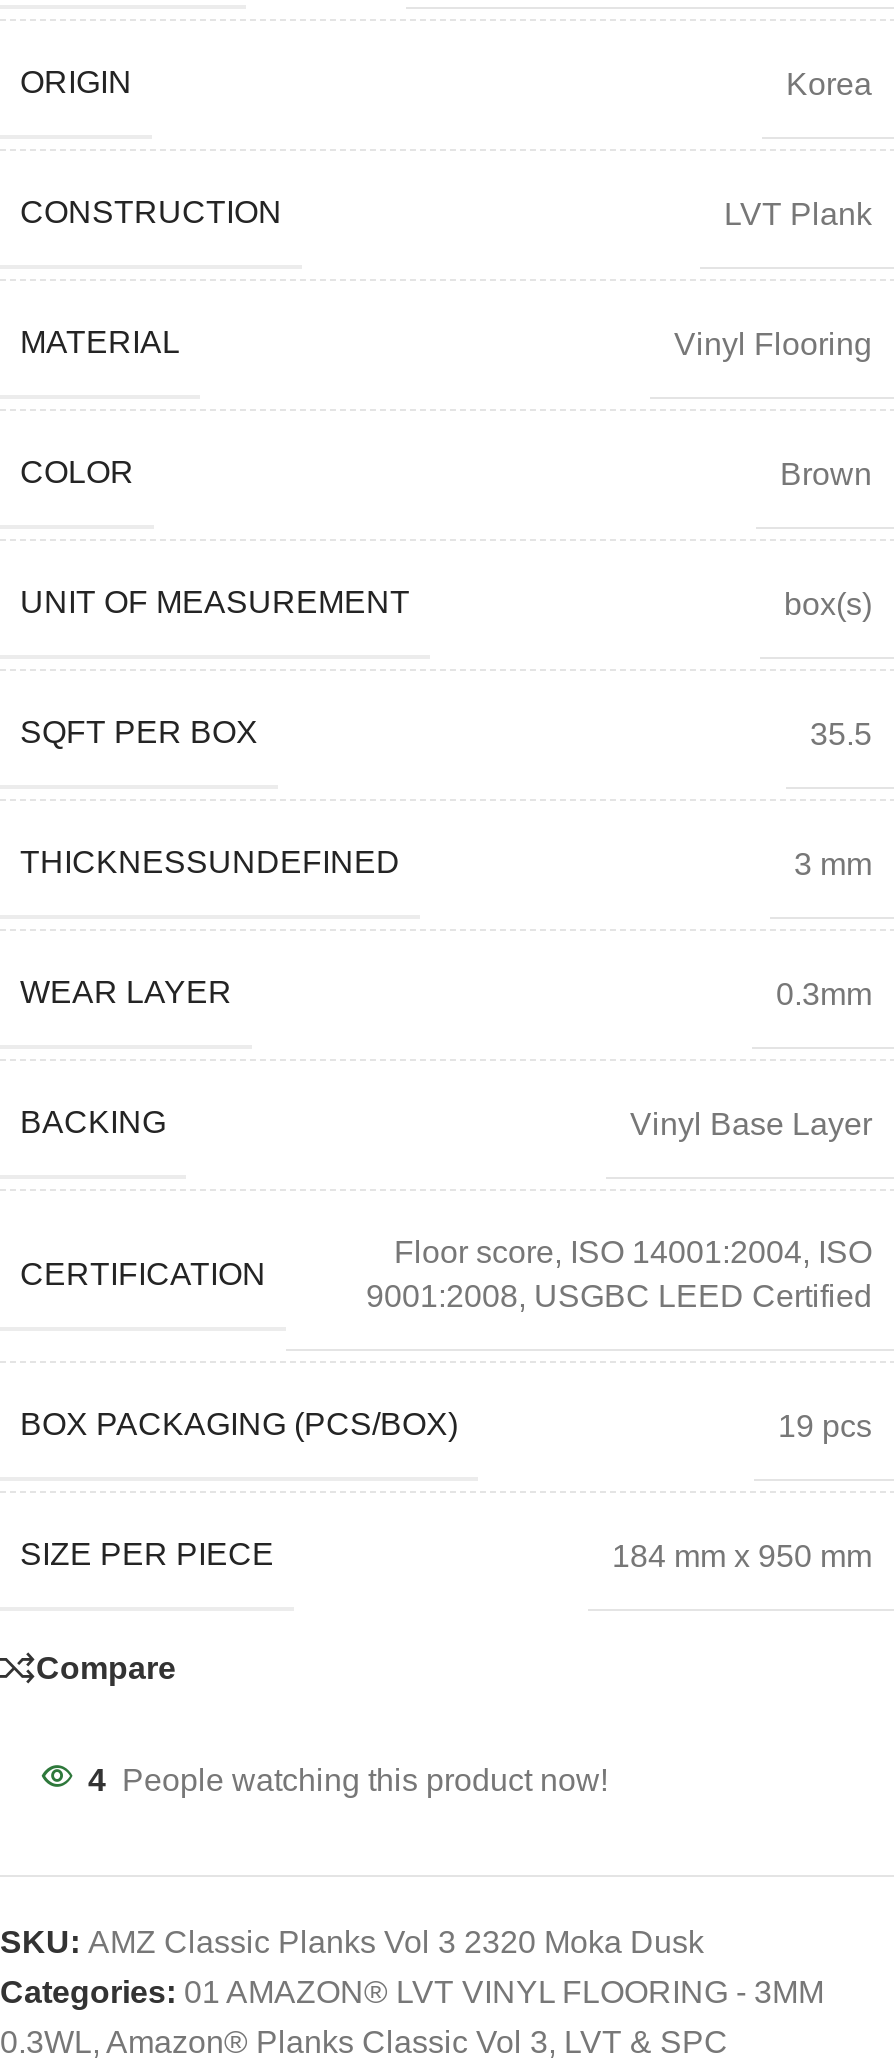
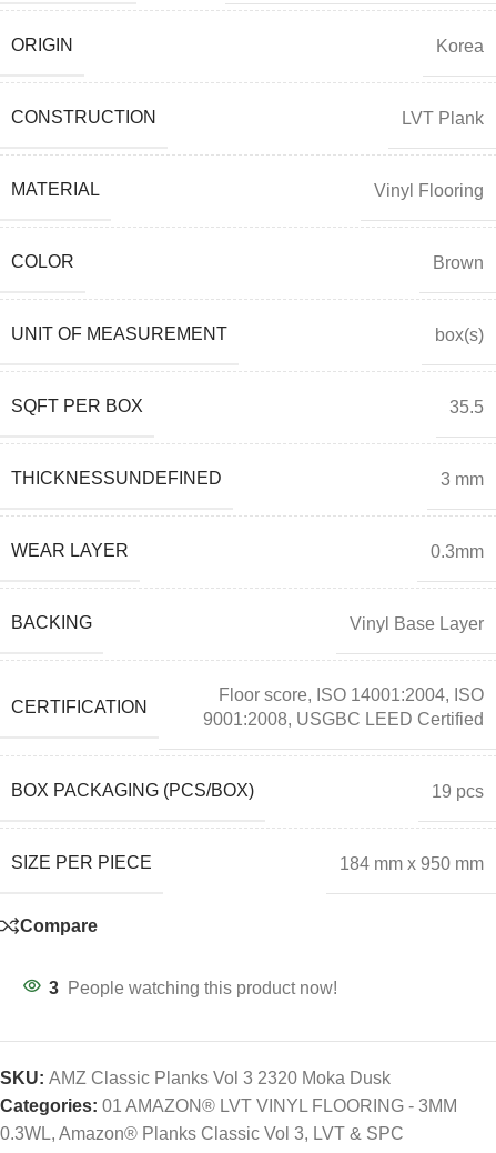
- 4 People watching this product now!
+ 3 People watching this product now!
